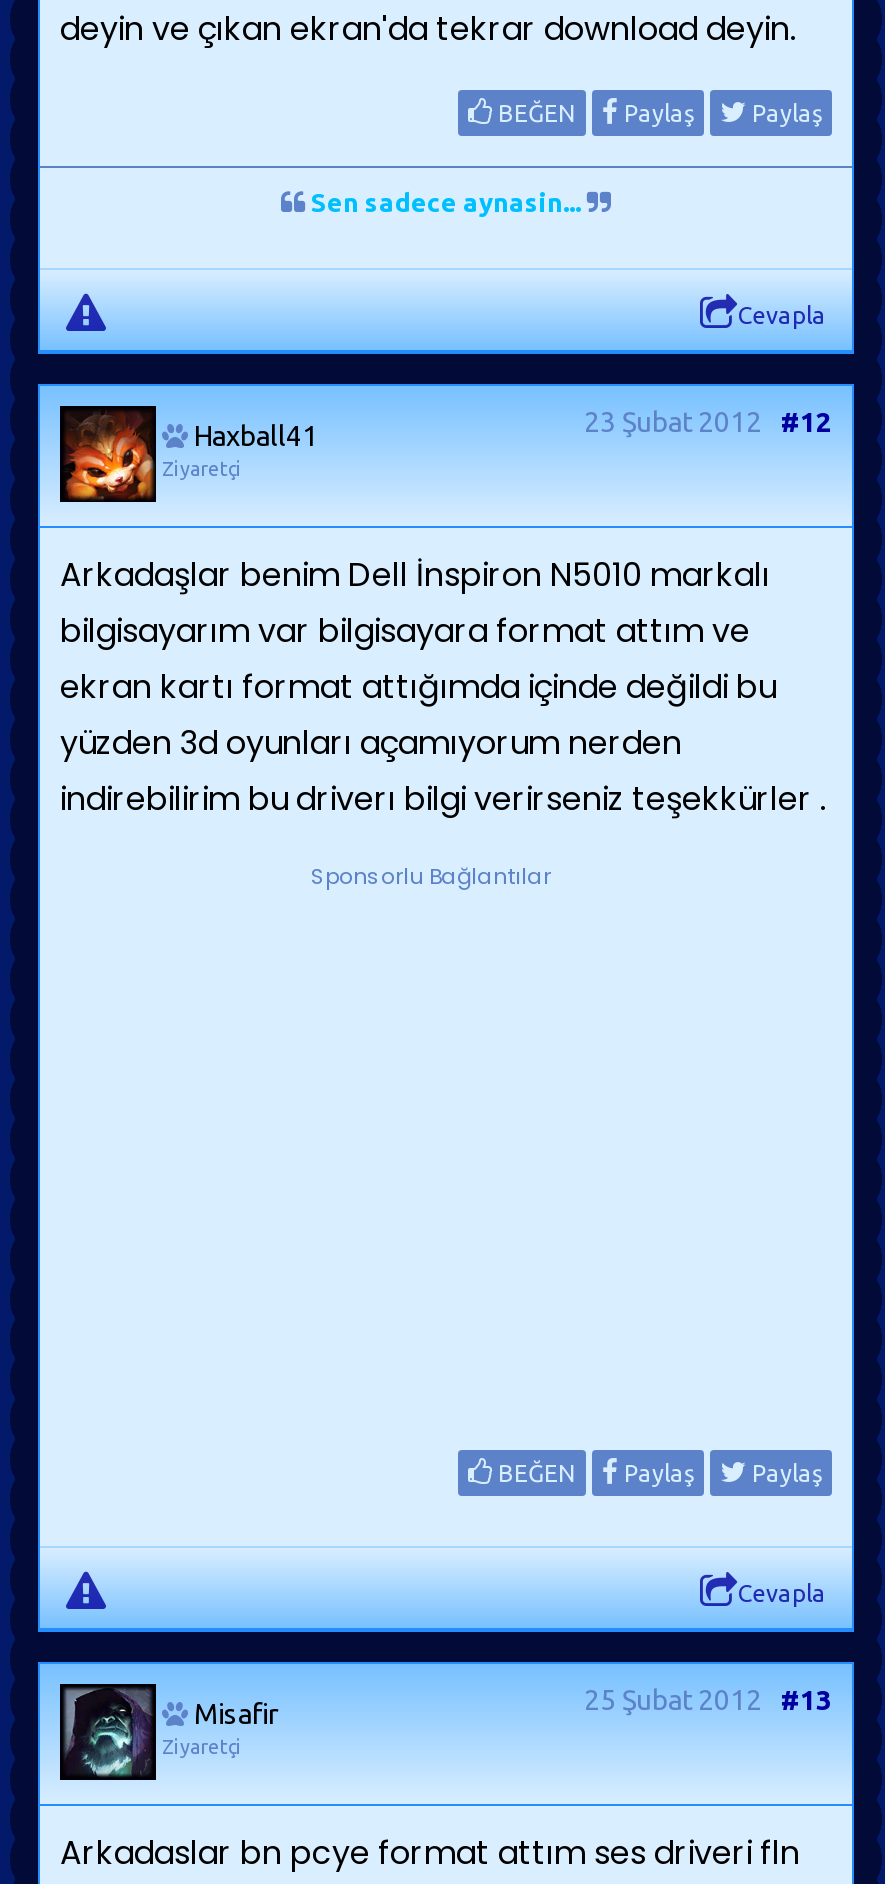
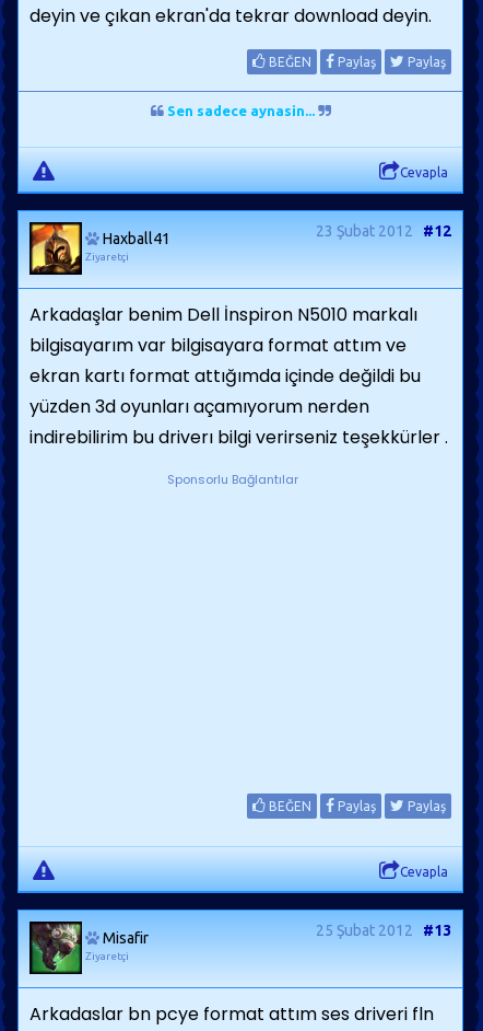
- [image]
+ [image]

- [image]
+ [image]
